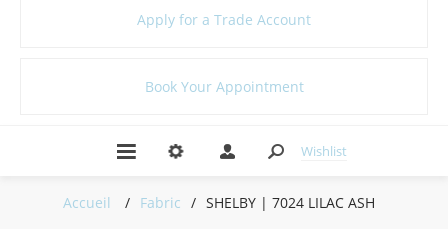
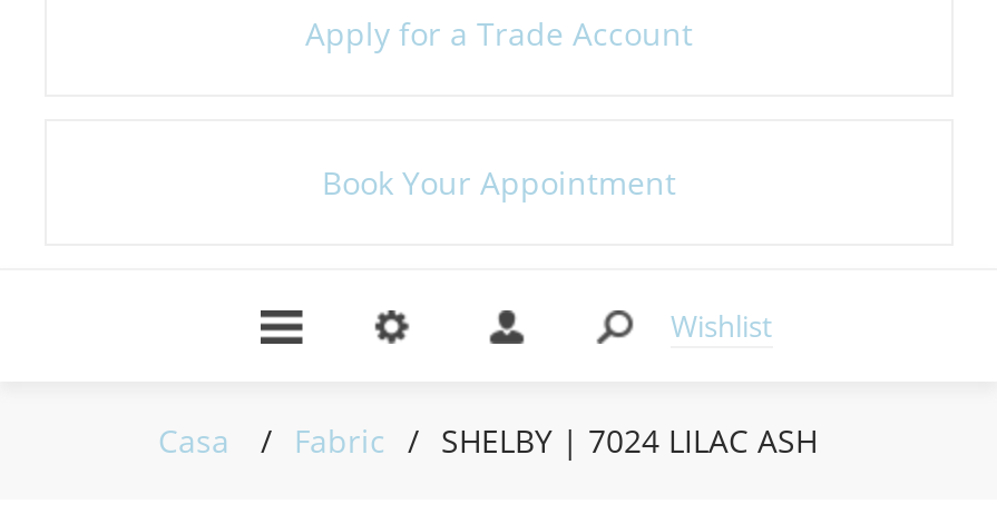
- Accueil
+ Casa
